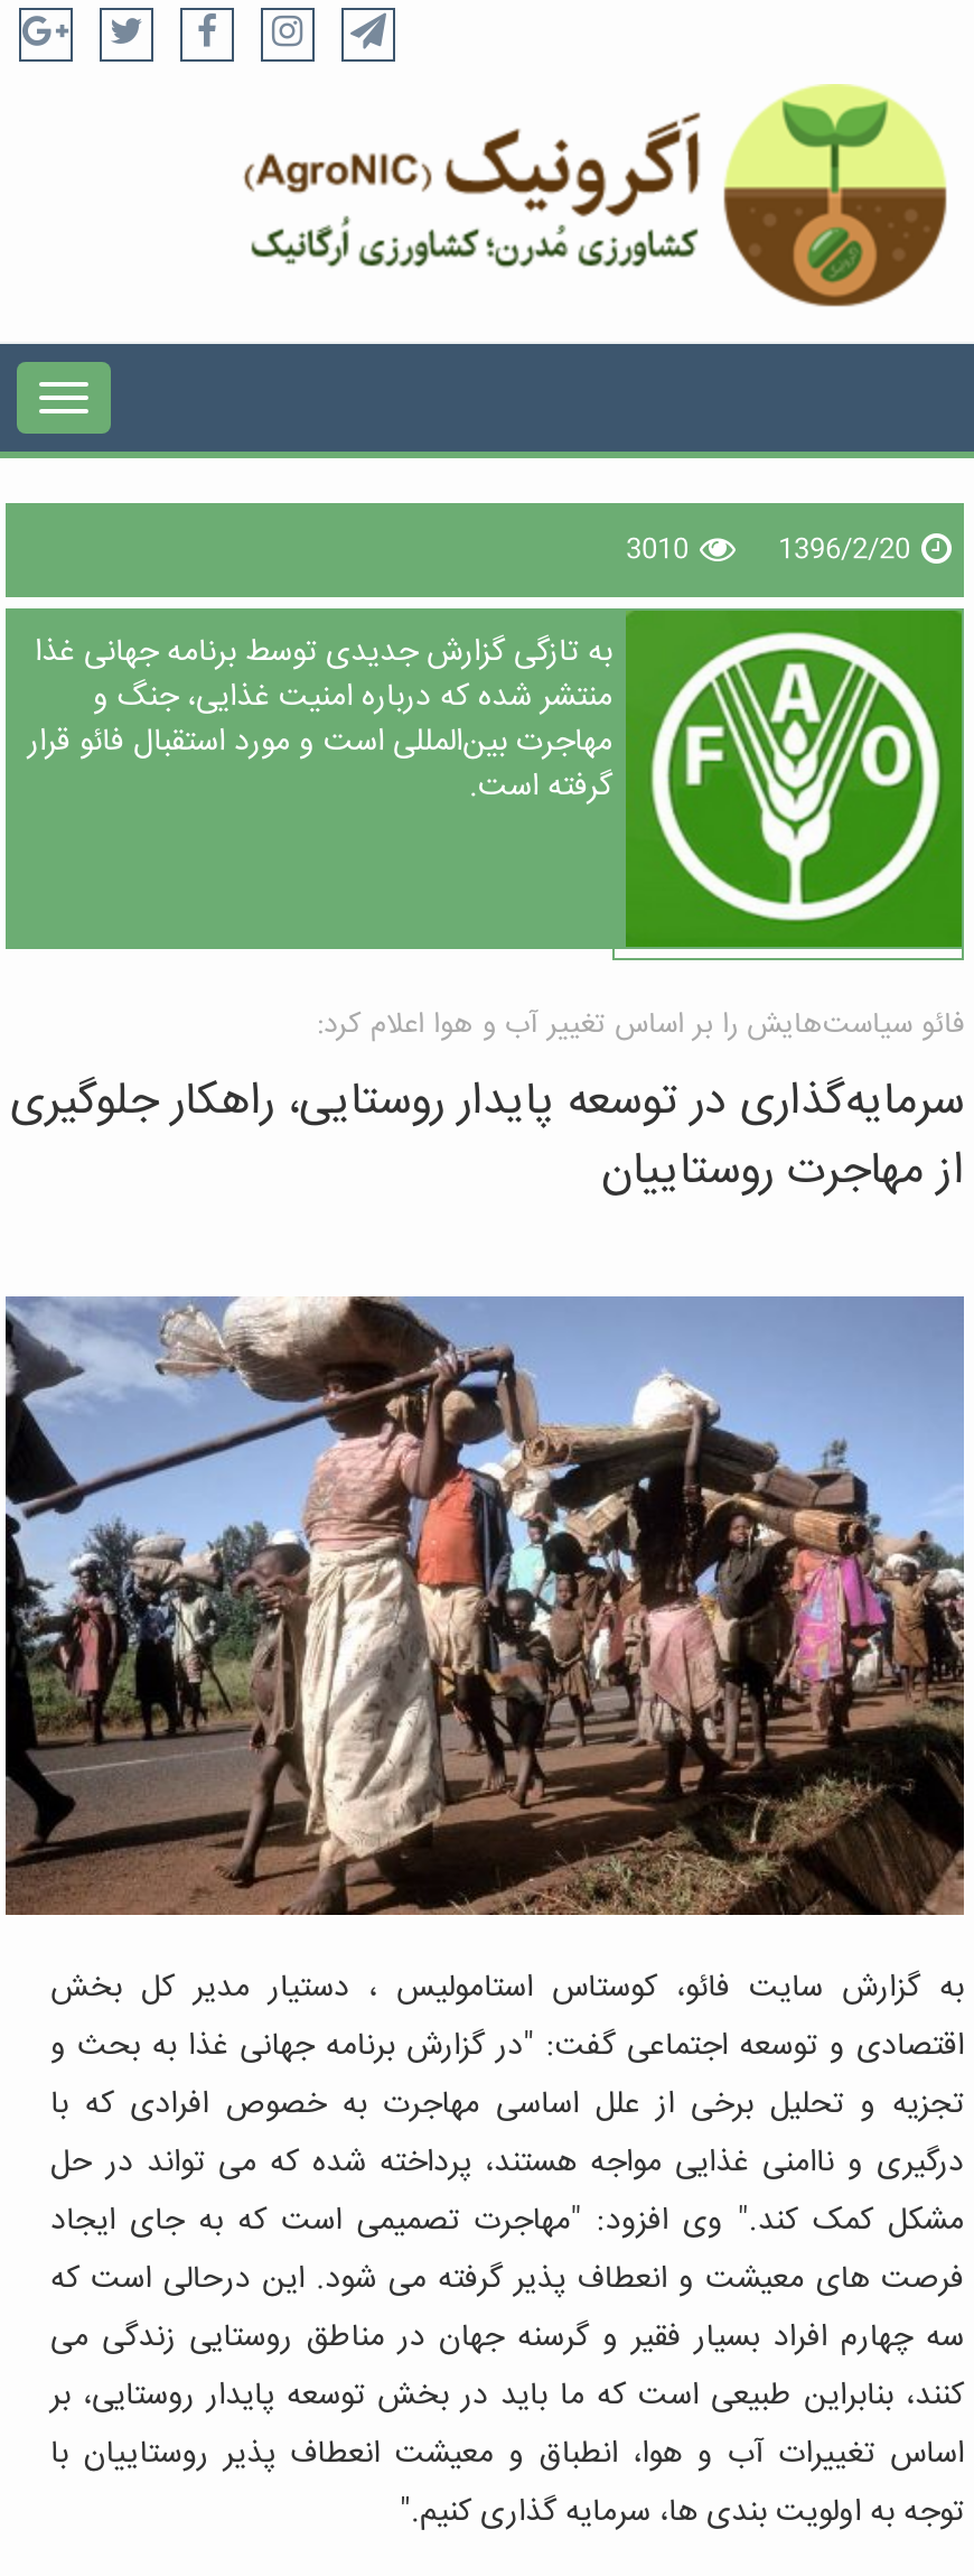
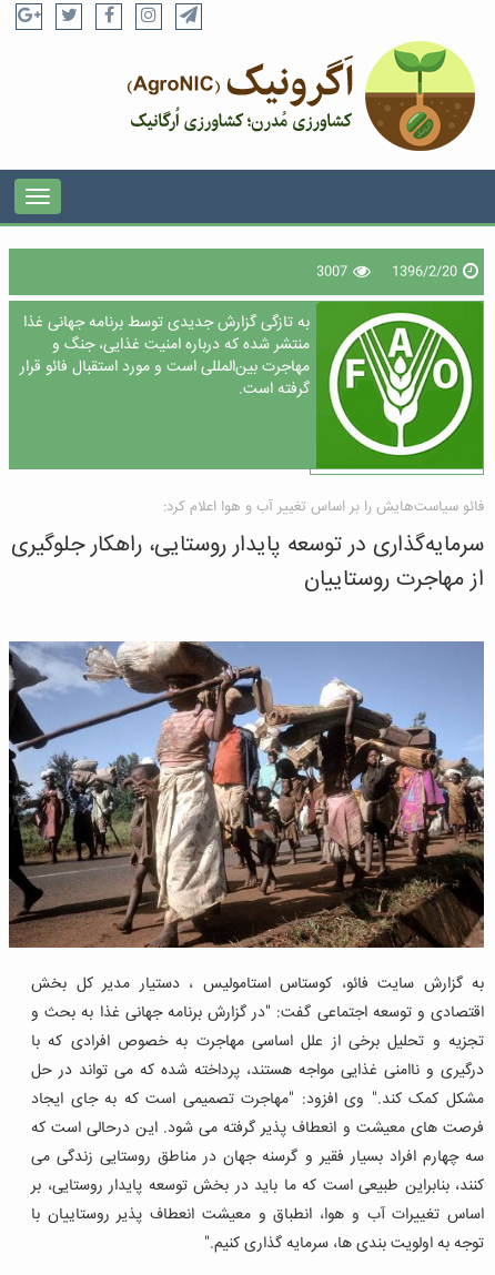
- 3010
+ 3007
